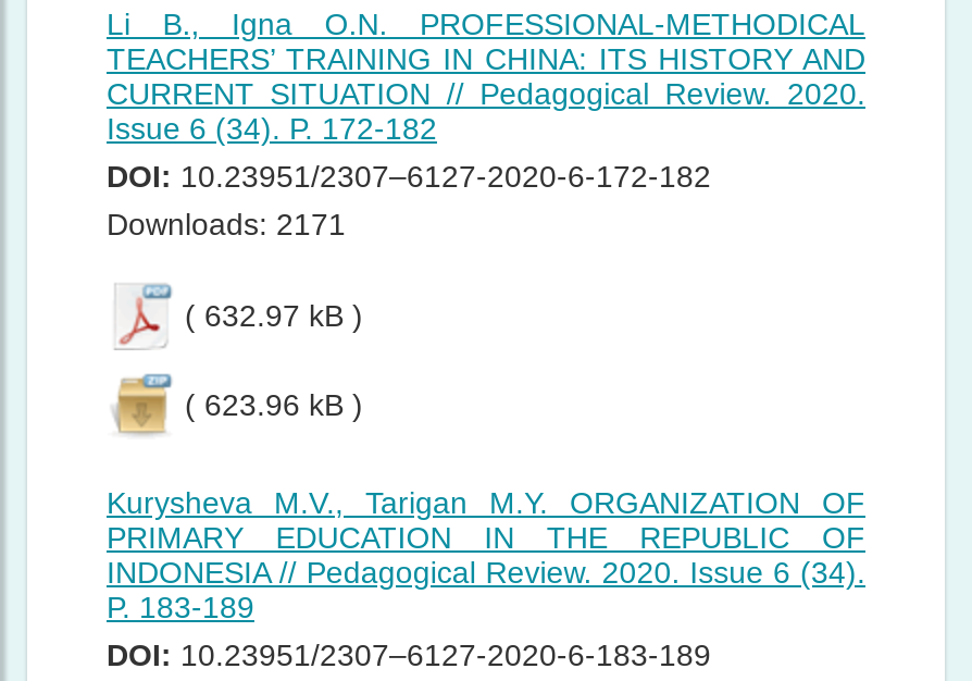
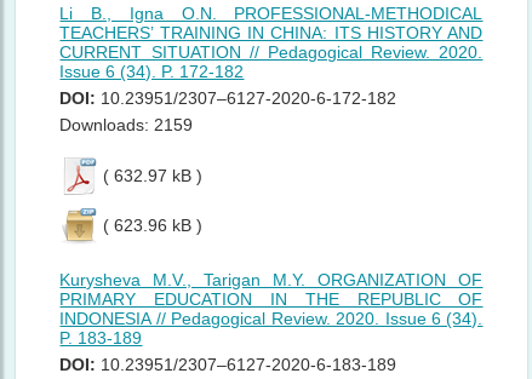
- Downloads: 2171
+ Downloads: 2159
